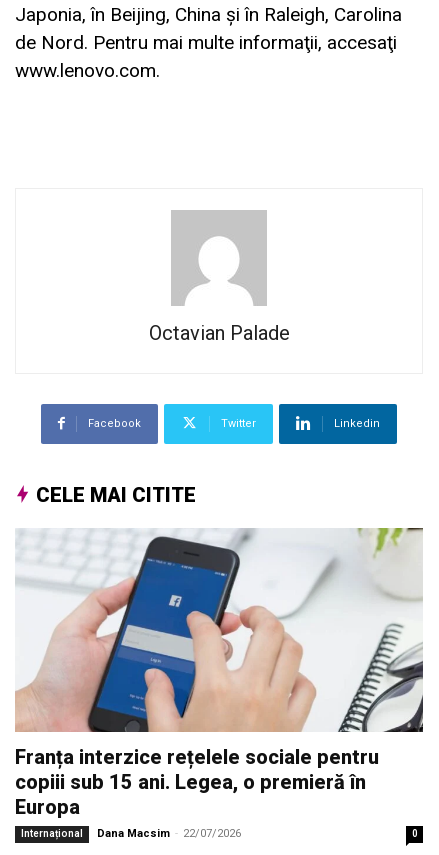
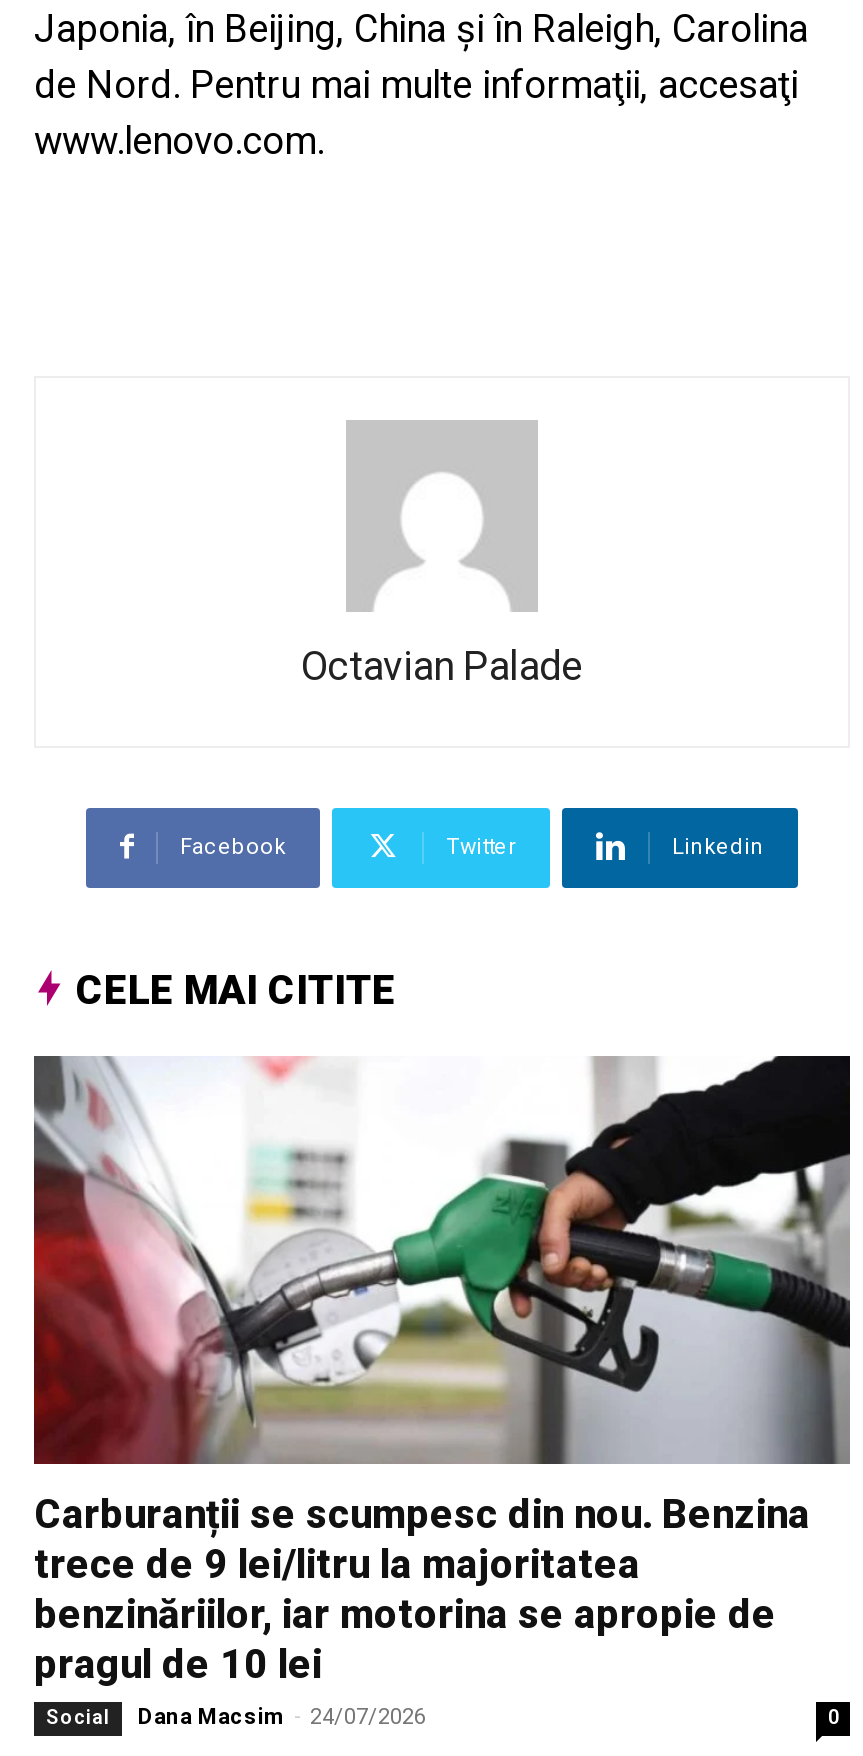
- [image]
- Franța interzice rețelele sociale pentru
- copiii sub 15 ani. Legea, o premieră în
- Europa
- Internațional
- Dana Macsim - 22/07/2026
+ [image]
+ Carburanții se scumpesc din nou. Benzina
+ trece de 9 lei/litru la majoritatea
+ benzinăriilor, iar motorina se apropie de
+ pragul de 10 lei
+ Social
+ Dana Macsim - 24/07/2026
